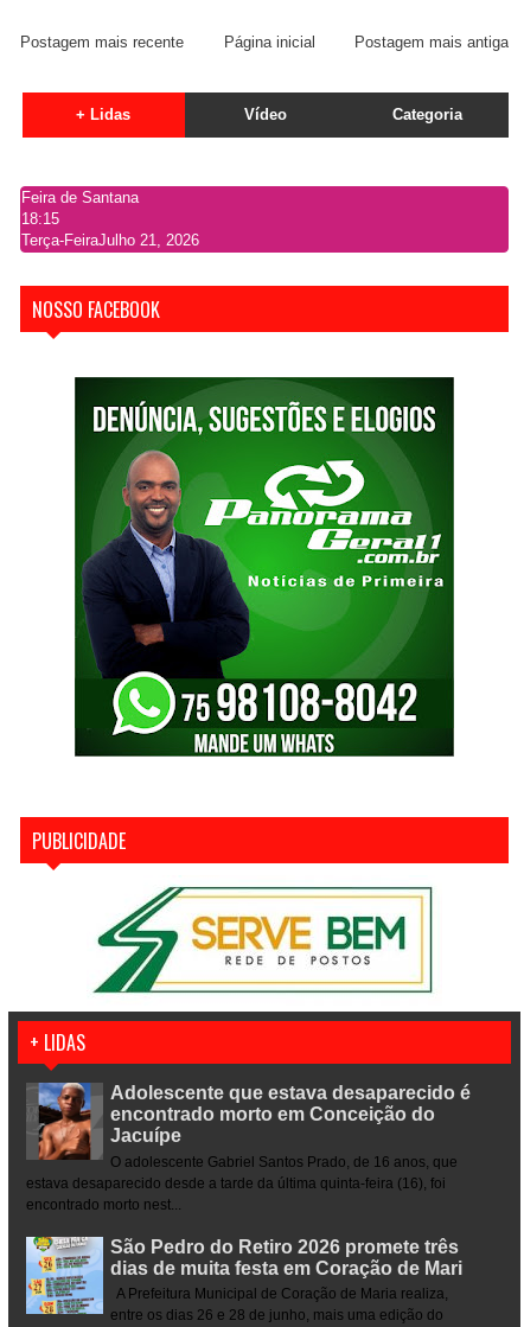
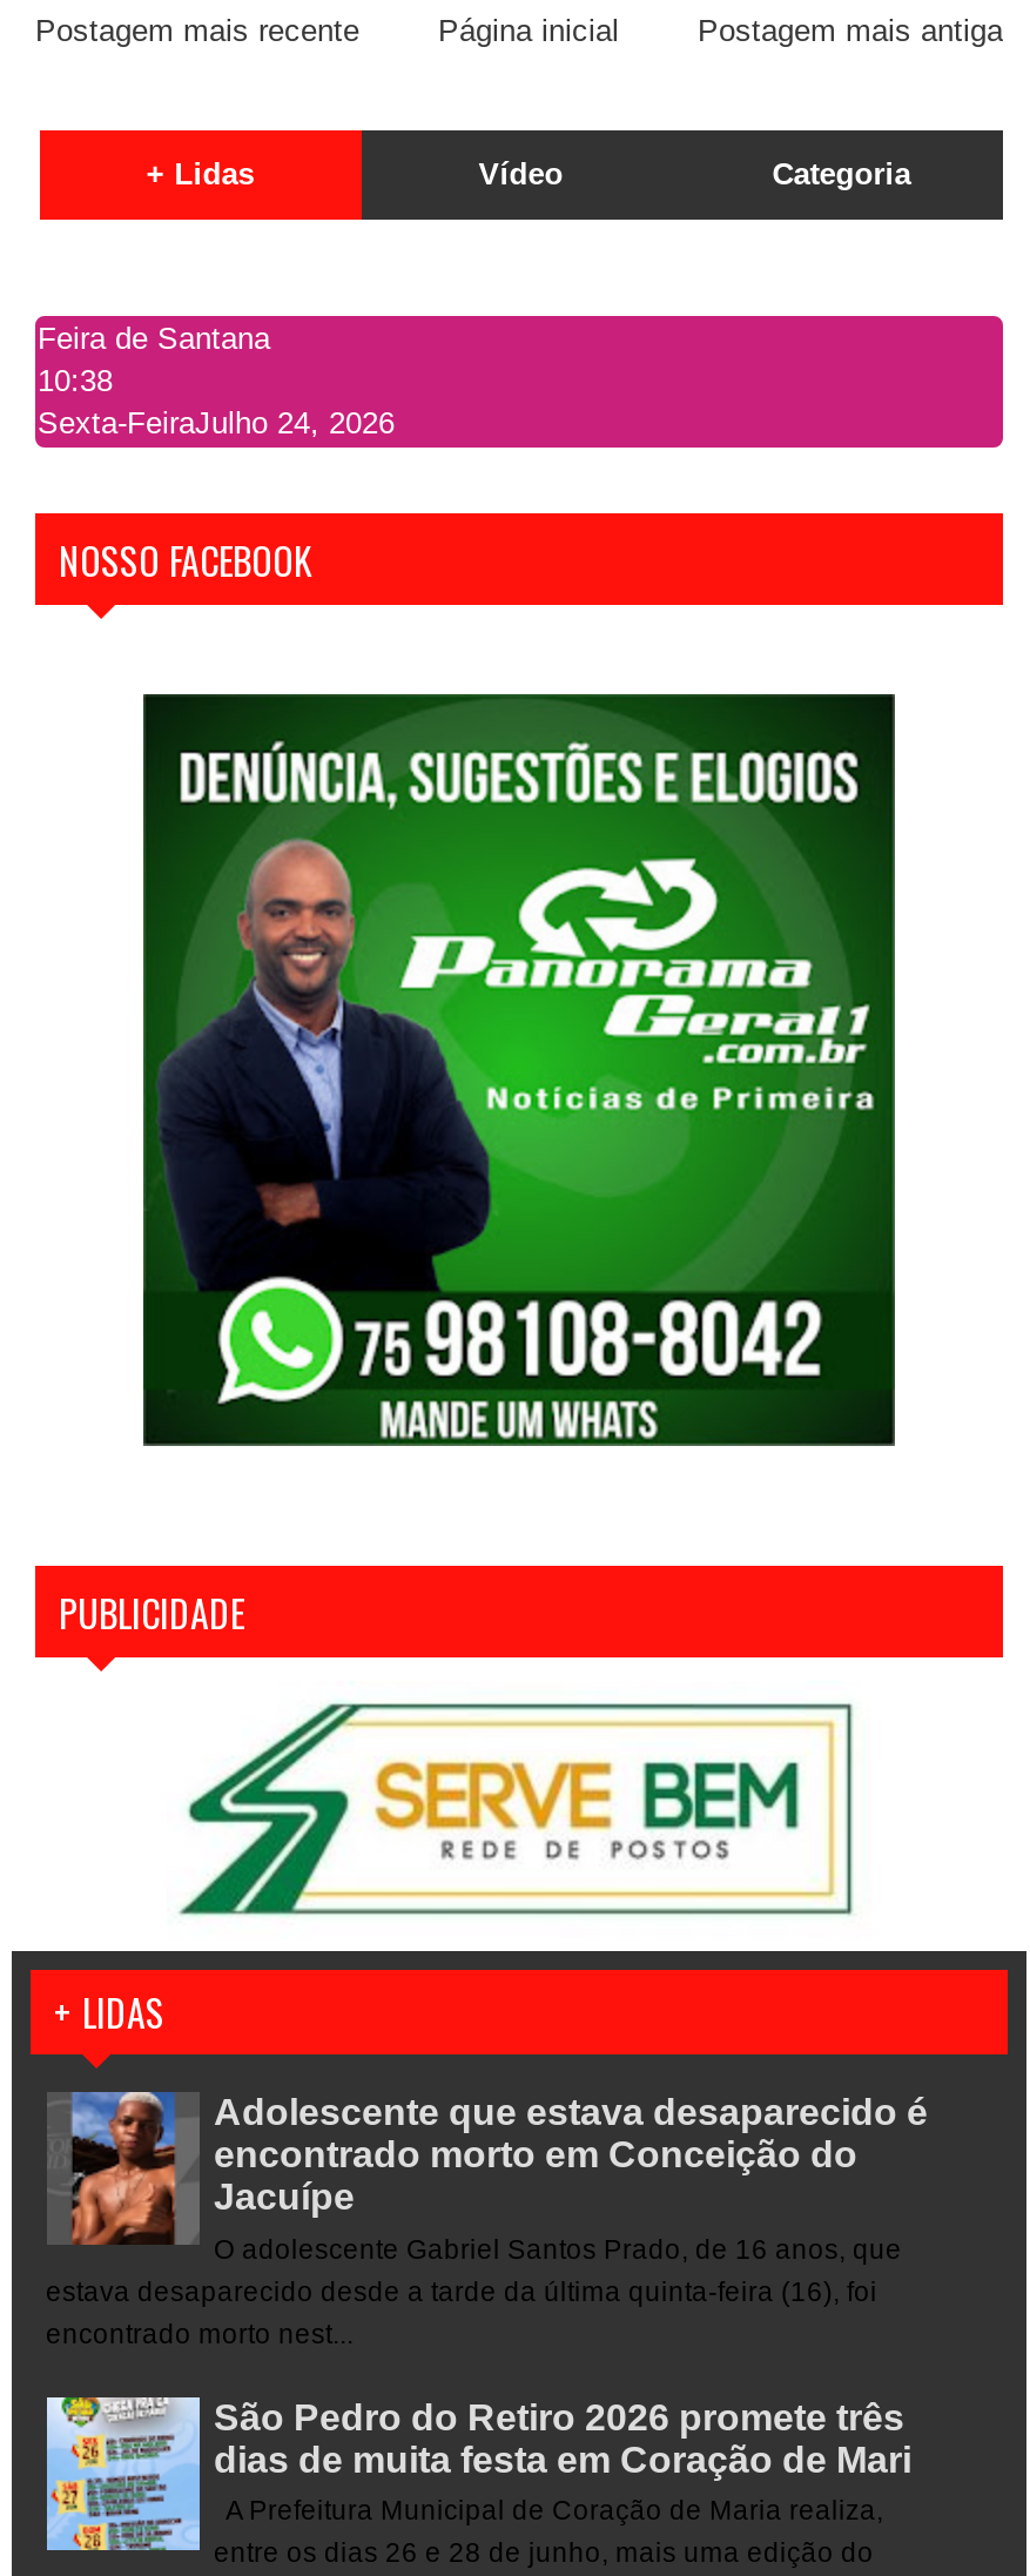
- 18:15
+ 10:38

- Terça-FeiraJulho 21, 2026
+ Sexta-FeiraJulho 24, 2026
